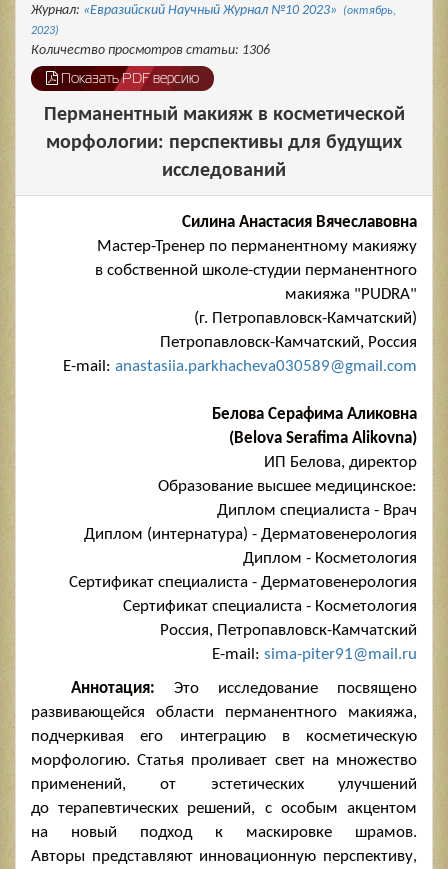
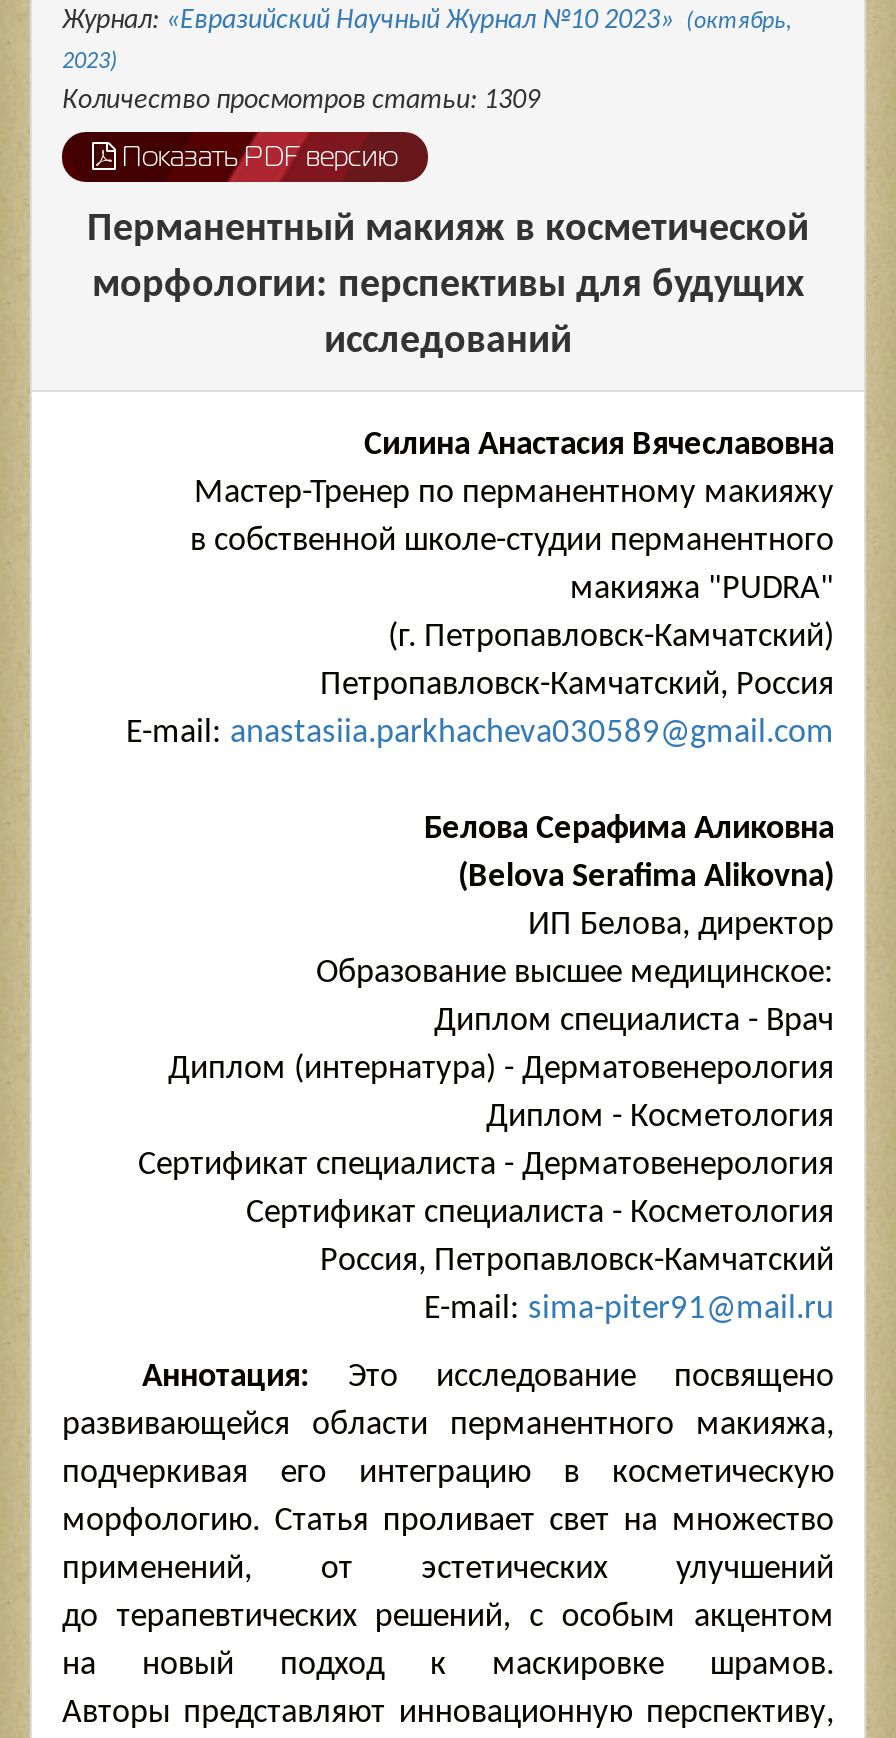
- Количество просмотров статьи: 1306
+ Количество просмотров статьи: 1309
